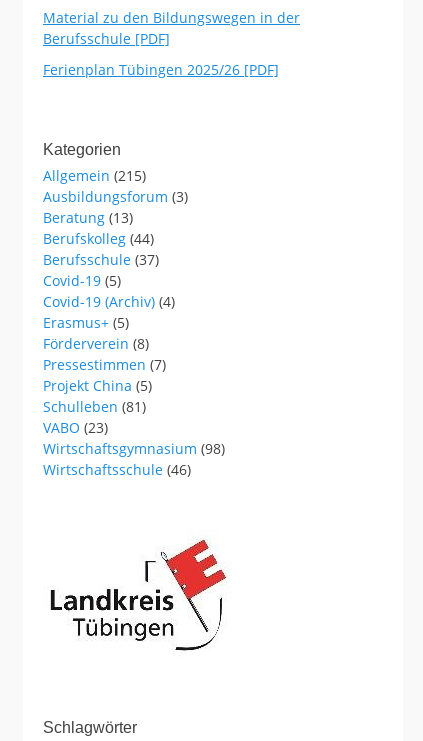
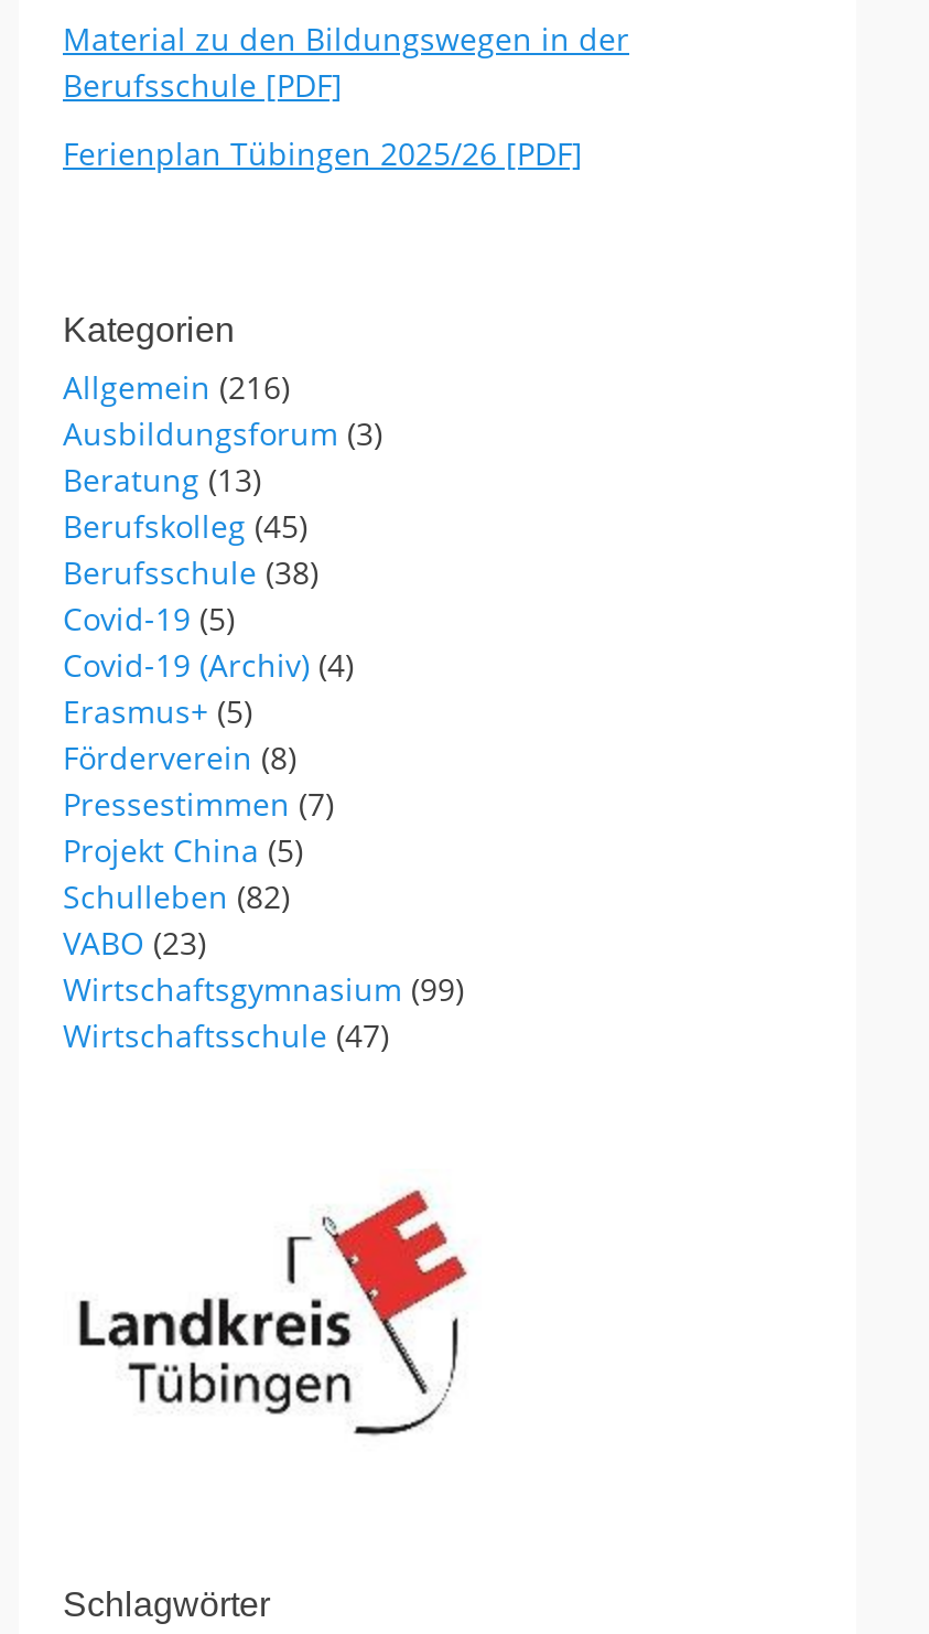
- Allgemein (215)
+ Allgemein (216)

- Berufskolleg (44)
+ Berufskolleg (45)

- Berufsschule (37)
+ Berufsschule (38)

- Schulleben (81)
+ Schulleben (82)

- Wirtschaftsgymnasium (98)
+ Wirtschaftsgymnasium (99)

- Wirtschaftsschule (46)
+ Wirtschaftsschule (47)
